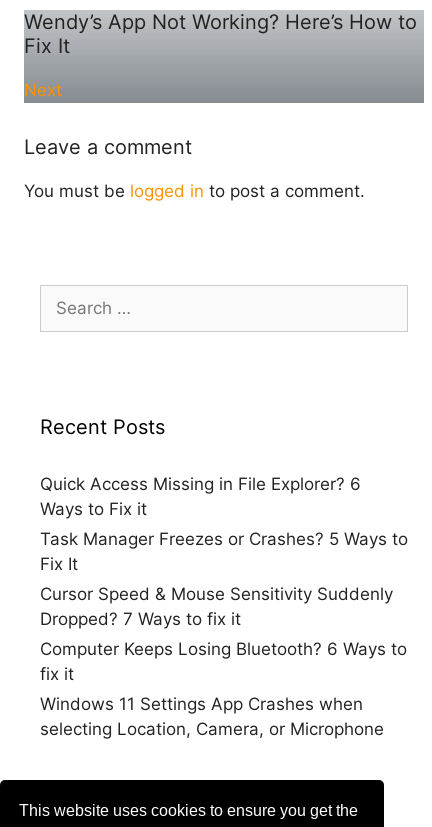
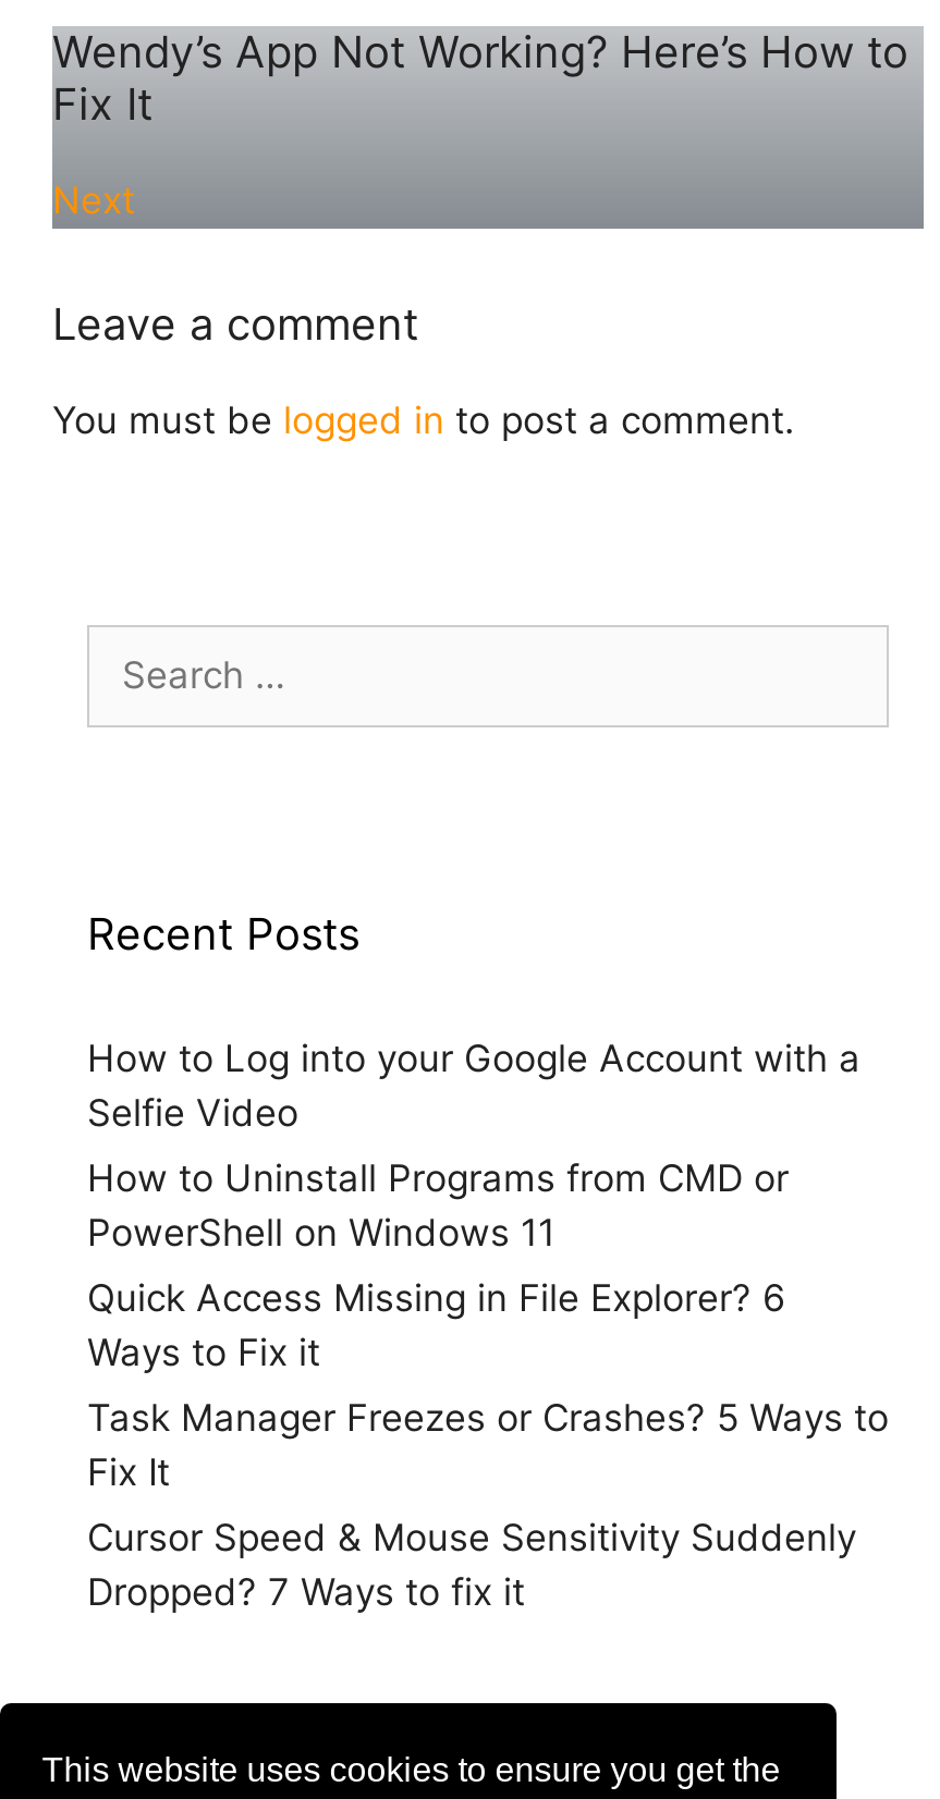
+ How to Log into your Google Account with a
+ Selfie Video
+ How to Uninstall Programs from CMD or
+ PowerShell on Windows 11

moved down: Quick Access Missing in File Explorer? 6 | Ways to Fix it | Task Manager Freezes or Crashes? 5 Ways to | Fix It | Cursor Speed & Mouse Sensitivity Suddenly | Dropped? 7 Ways to fix it

- Computer Keeps Losing Bluetooth? 6 Ways to
- fix it
- Windows 11 Settings App Crashes when
- selecting Location, Camera, or Microphone
